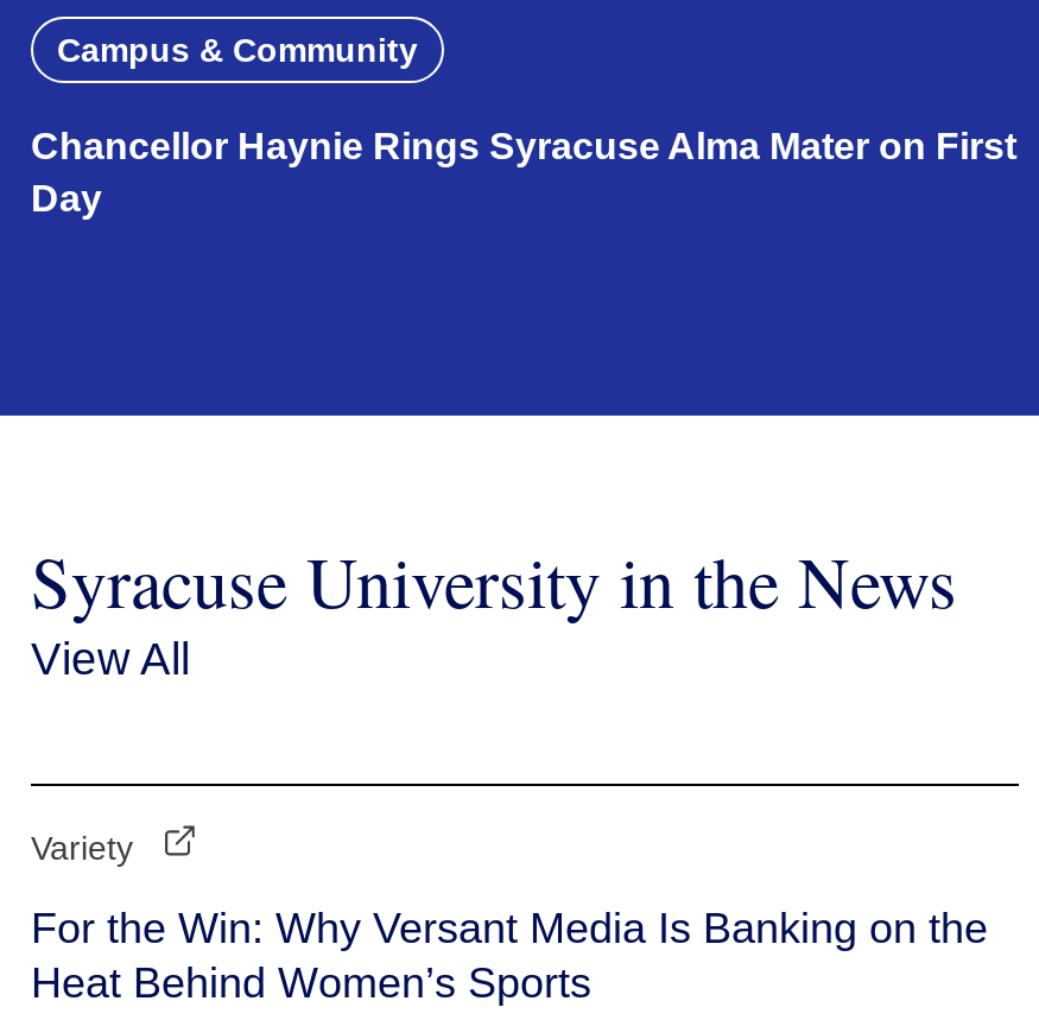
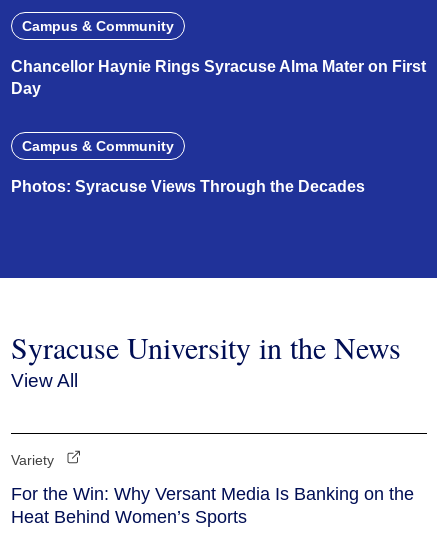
+ Campus & Community
+ Photos: Syracuse Views Through the Decades
